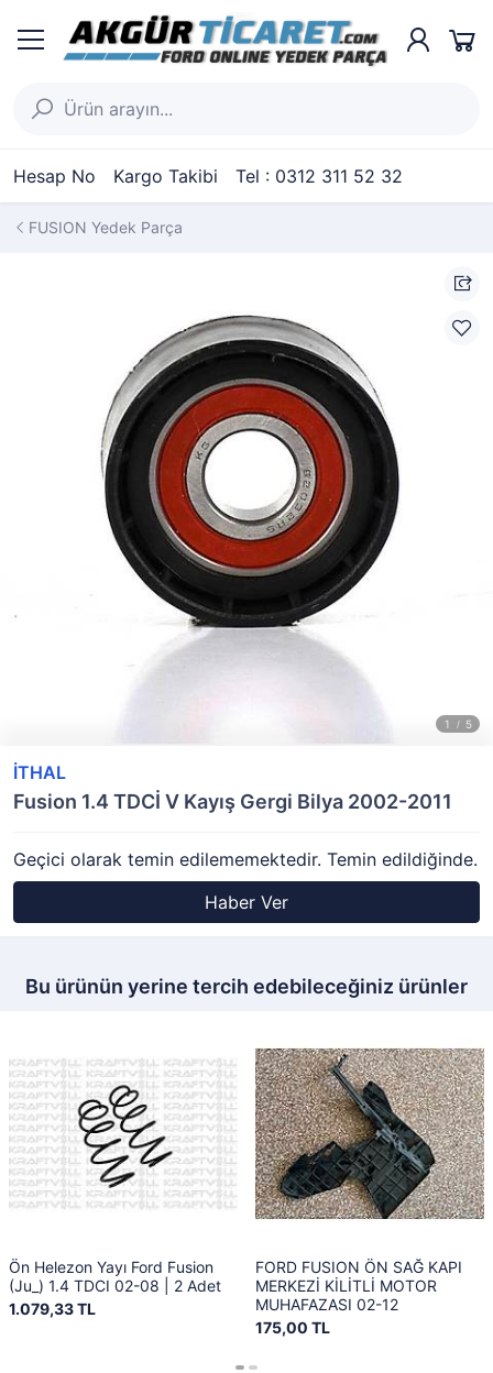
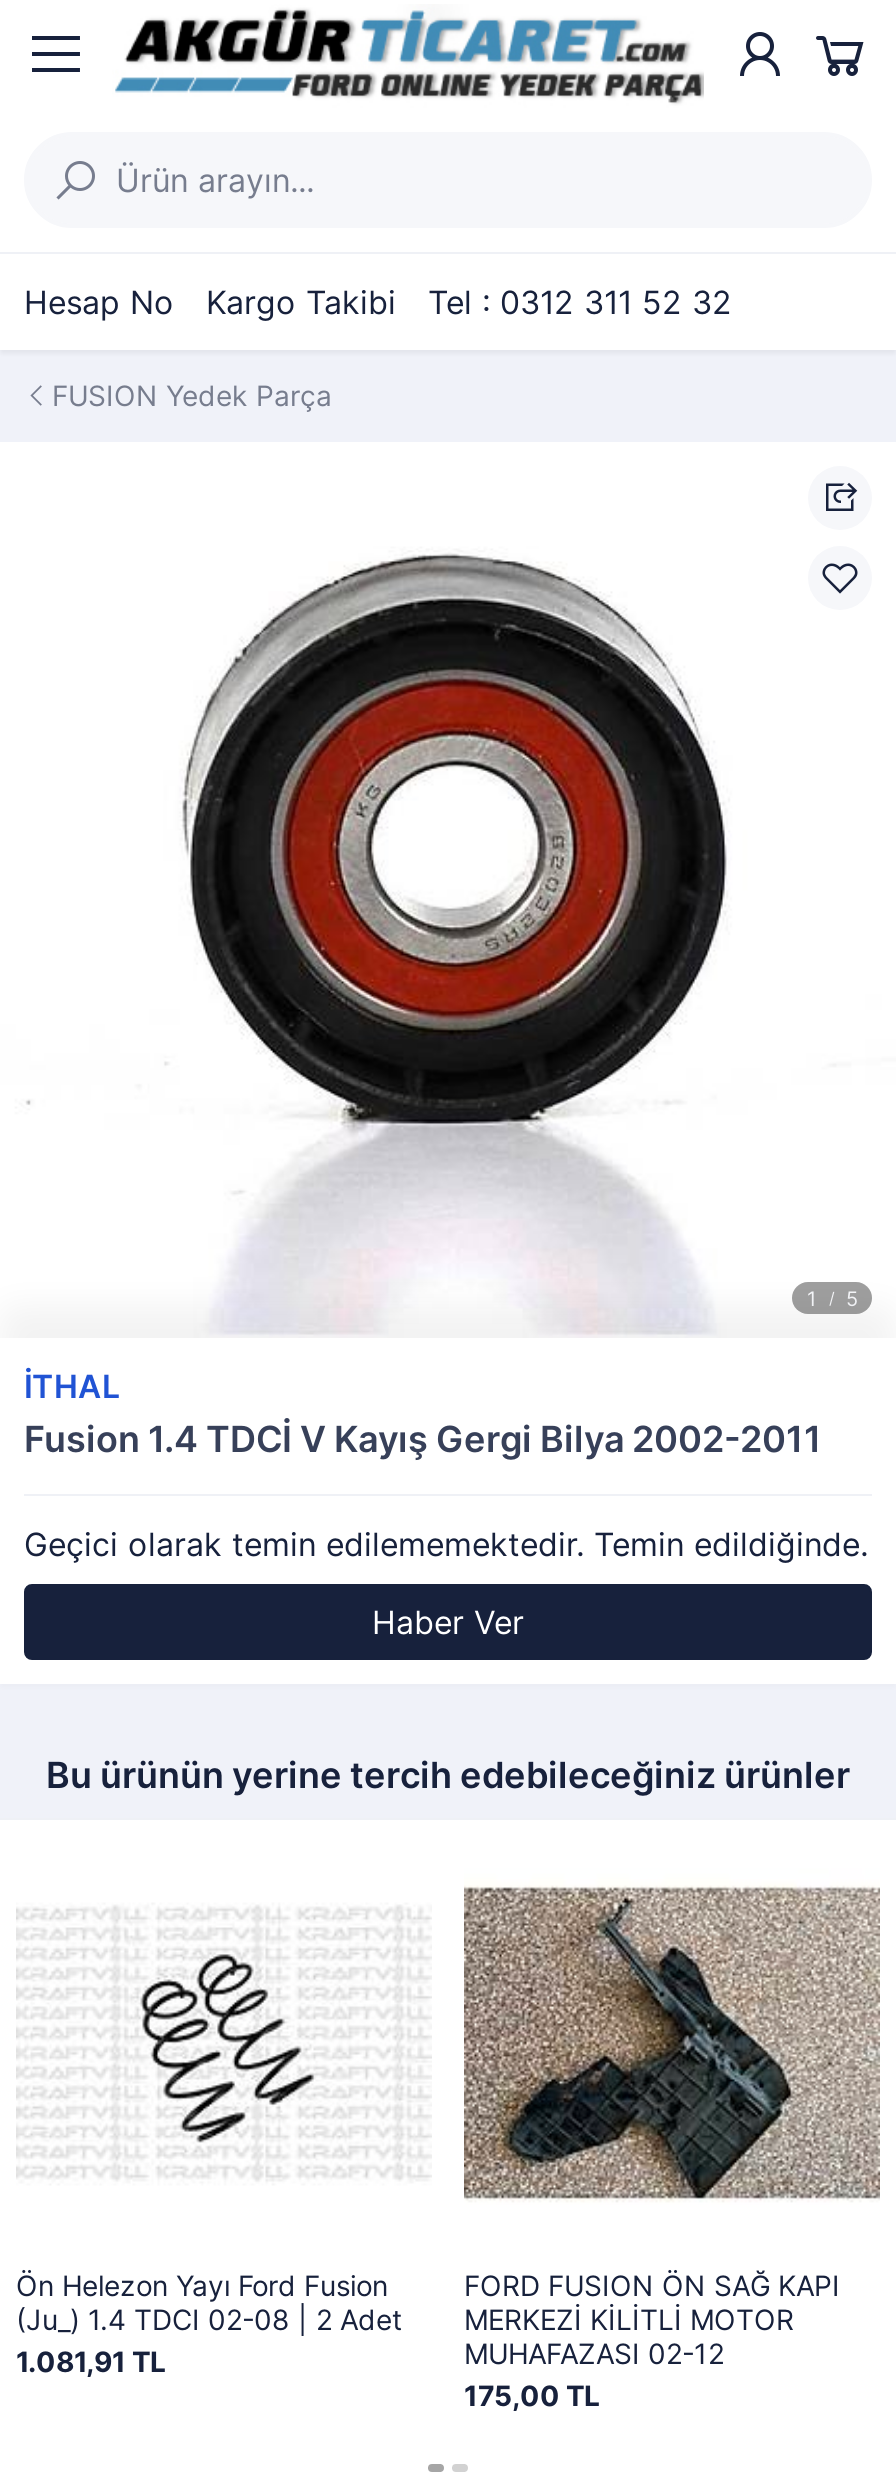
- 1.079,33 TL
+ 1.081,91 TL
